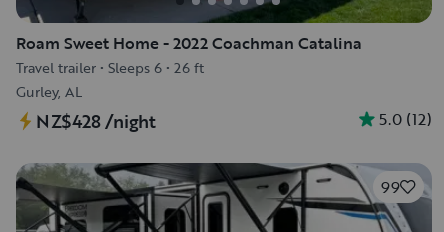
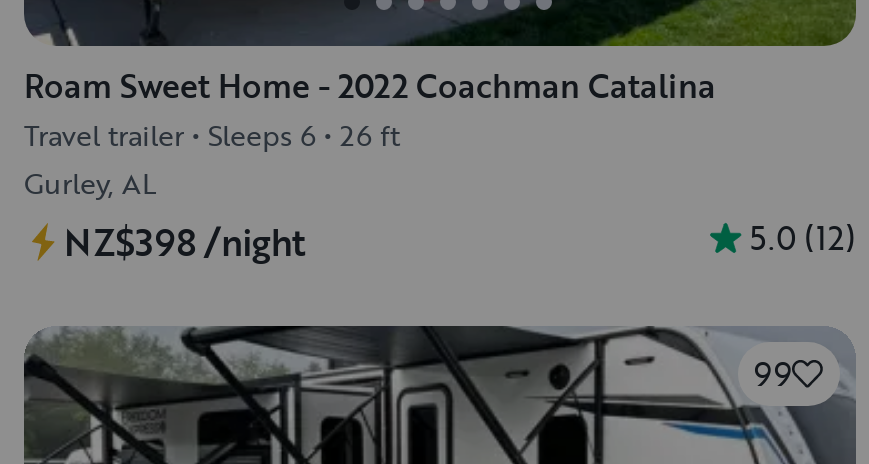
- NZ$428 /night
+ NZ$398 /night
